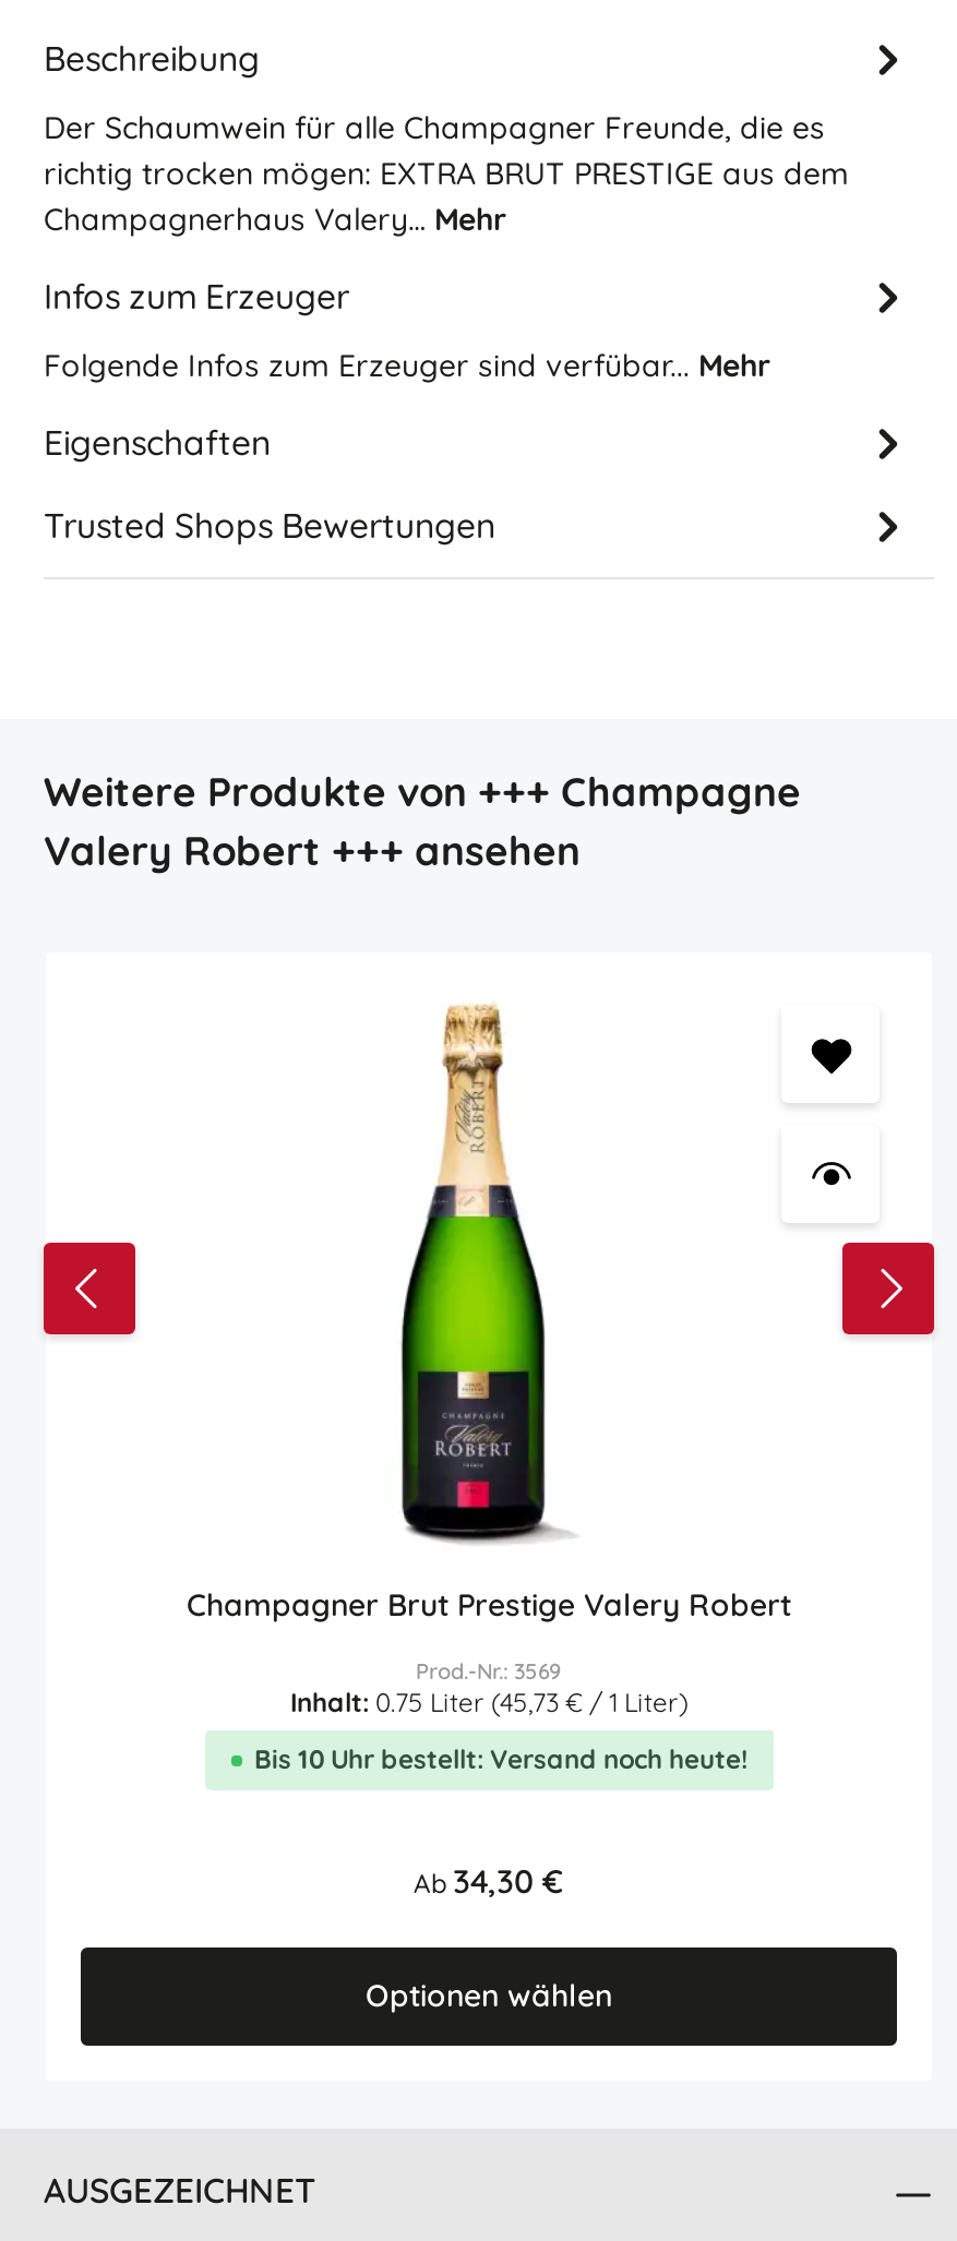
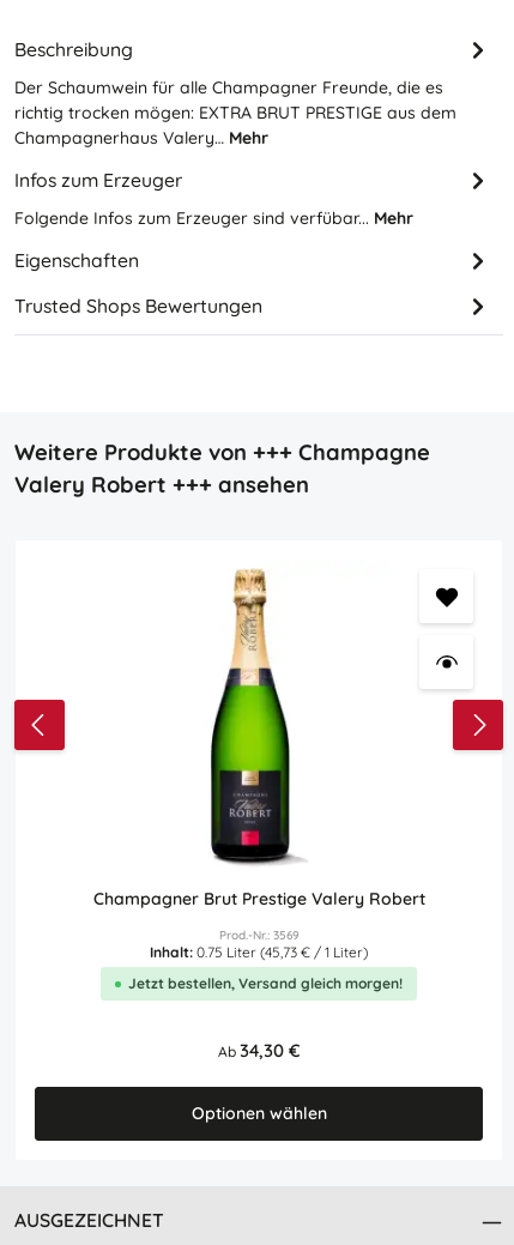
- Bis 10 Uhr bestellt: Versand noch heute!
+ Jetzt bestellen, Versand gleich morgen!
